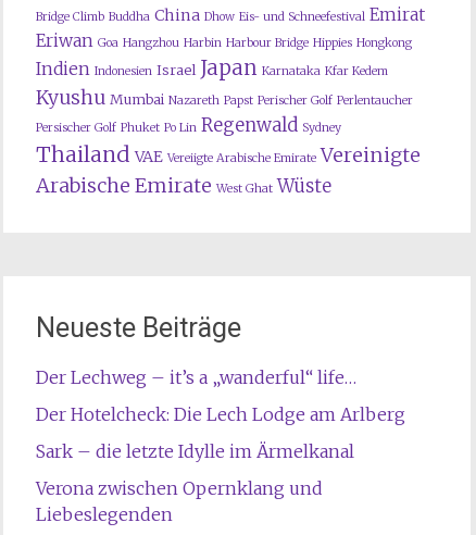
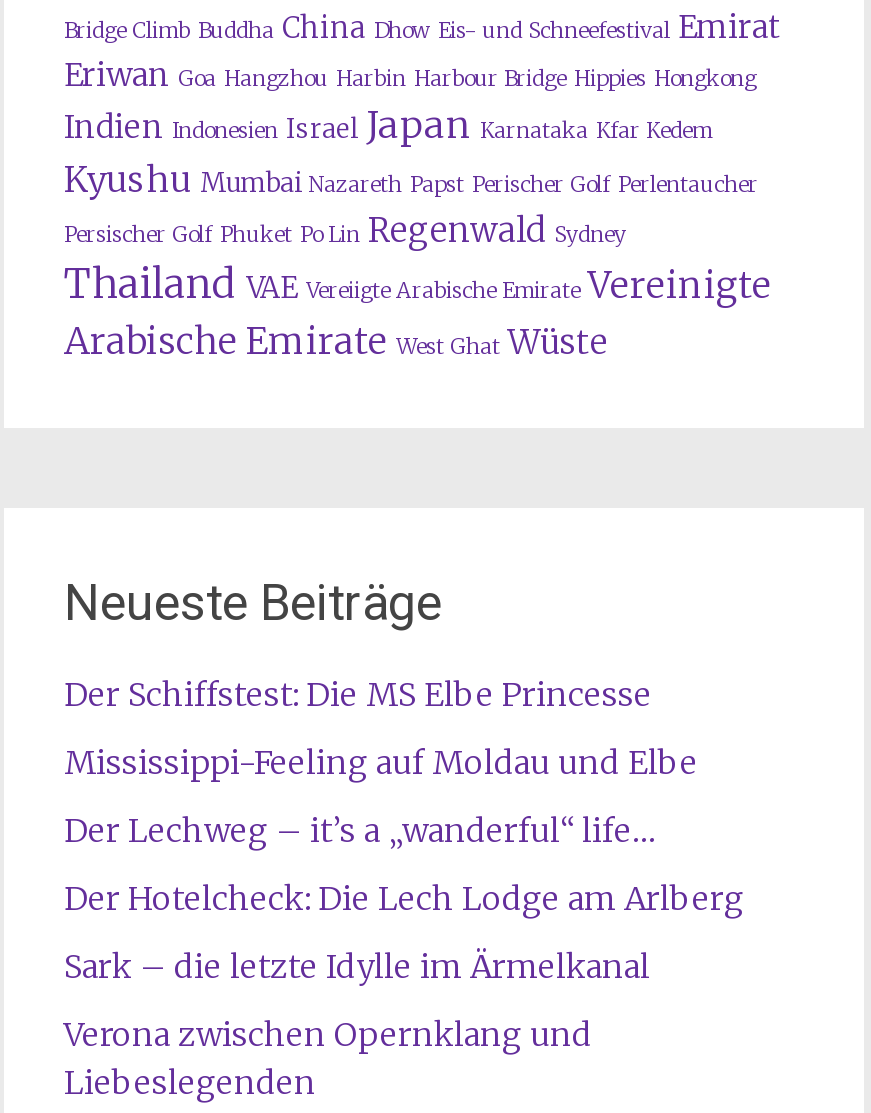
+ Der Schiffstest: Die MS Elbe Princesse
+ Mississippi-Feeling auf Moldau und Elbe
